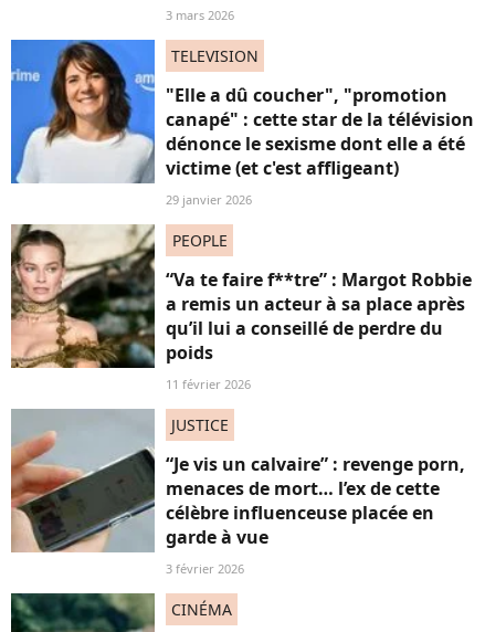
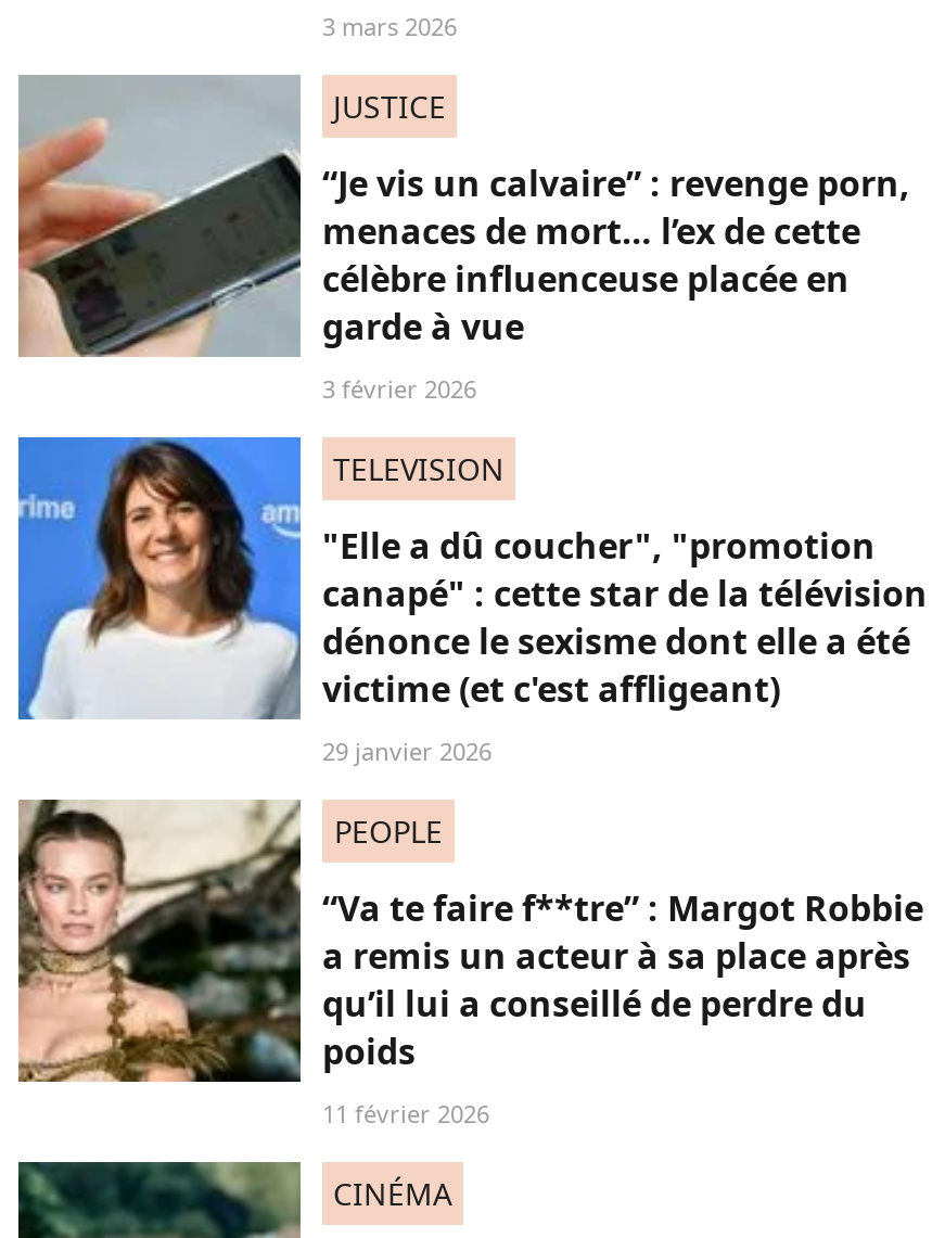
moved down: [image] | TELEVISION | "Elle a dû coucher", "promotion | ... | poids | 11 février 2026

moved up: [image] | JUSTICE | “Je vis un calvaire” : revenge porn, | menaces de mort… l’ex de cette | célèbre influenceuse placée en | garde à vue | 3 février 2026
